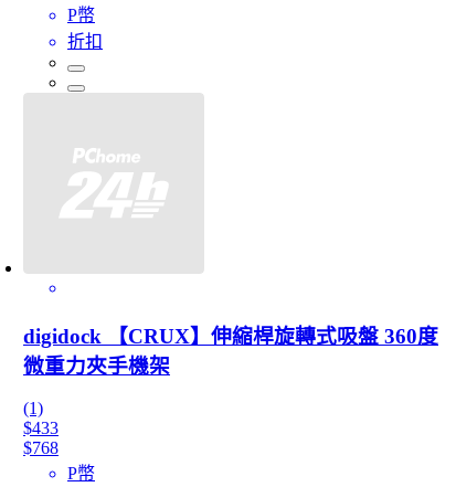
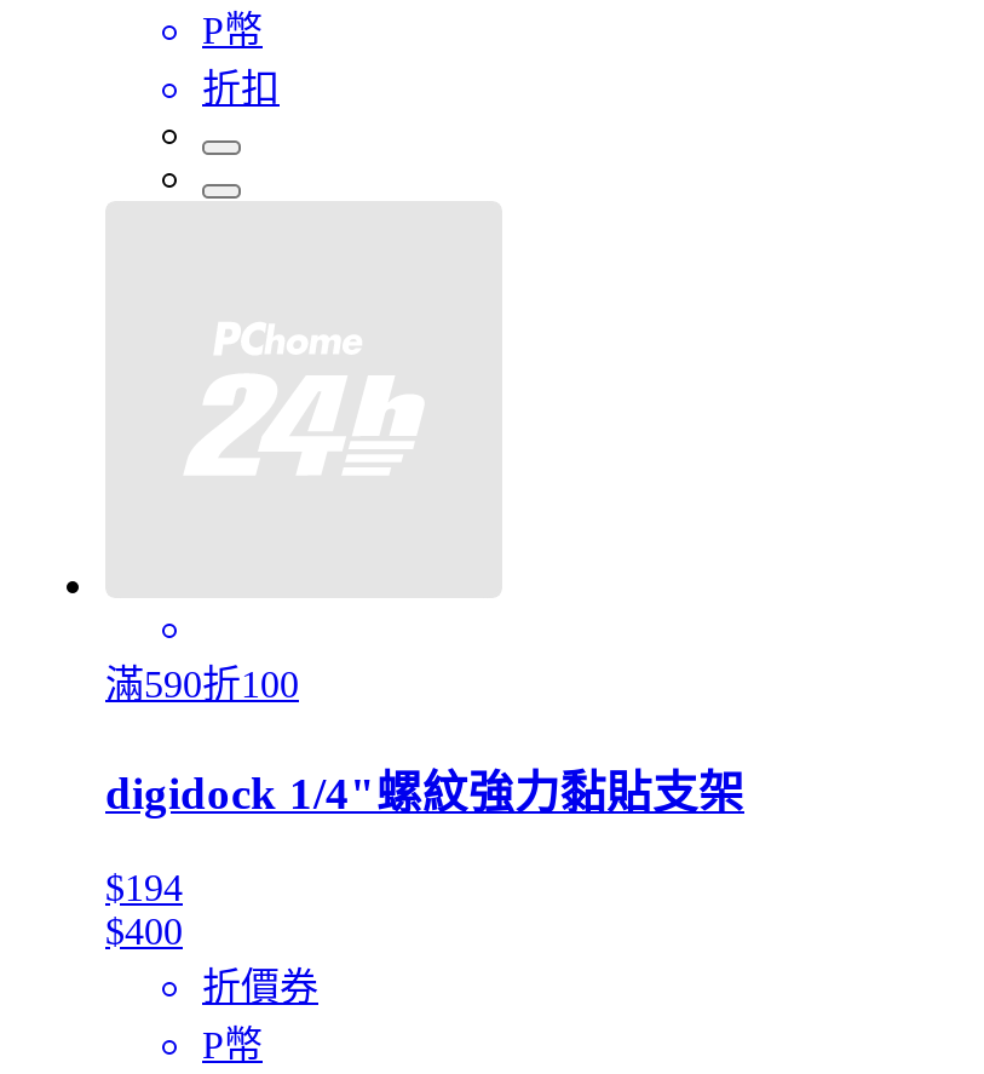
- digidock 【CRUX】伸縮桿旋轉式吸盤 360度
- 微重力夾手機架
- (1)
- $433
- $768
+ 滿590折100
+ digidock 1/4"螺紋強力黏貼支架
+ $194
+ $400
+ 折價券
